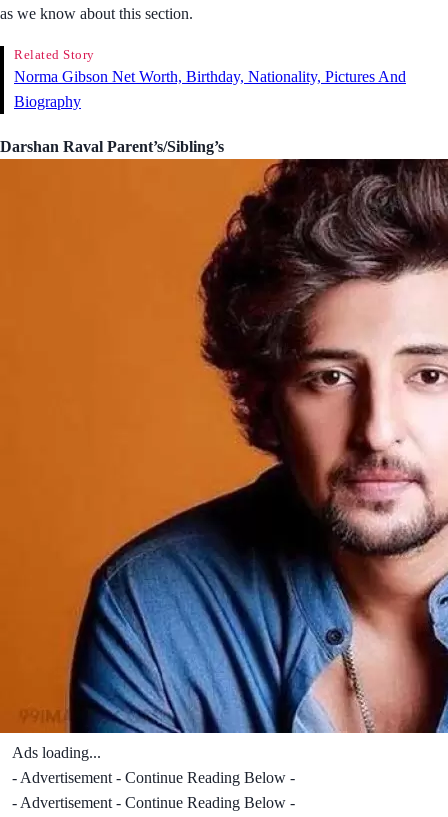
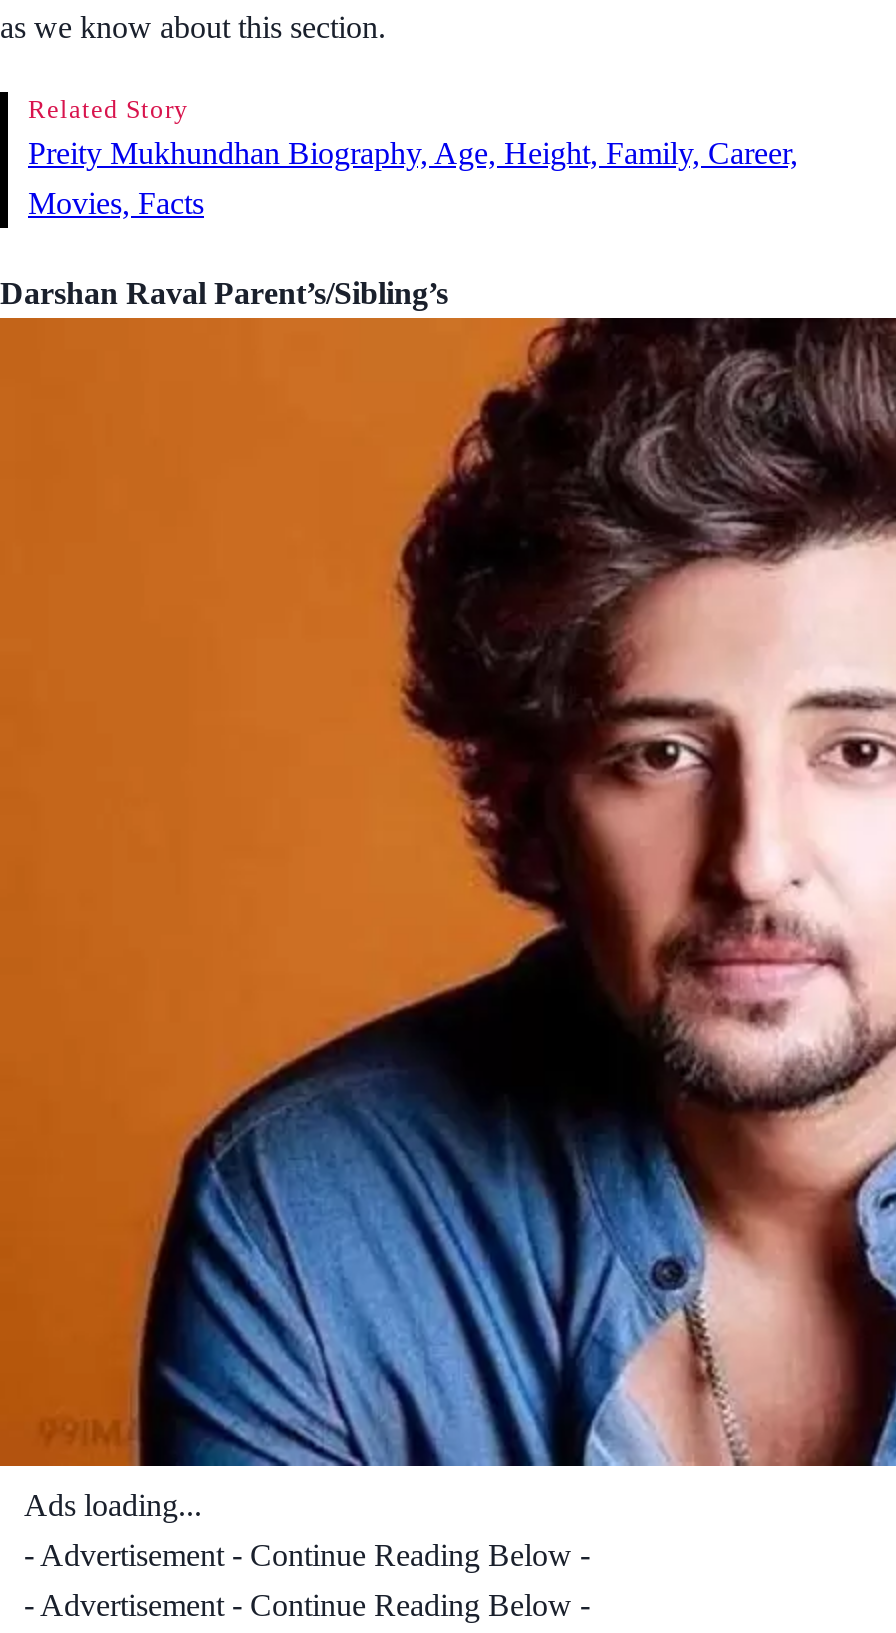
- Norma Gibson Net Worth, Birthday, Nationality, Pictures And
+ Preity Mukhundhan Biography, Age, Height, Family, Career,

- Biography
+ Movies, Facts
